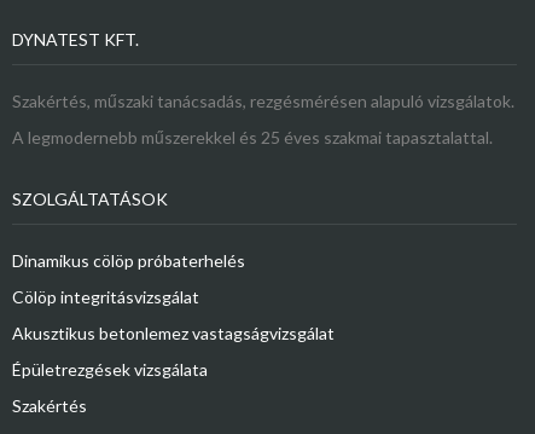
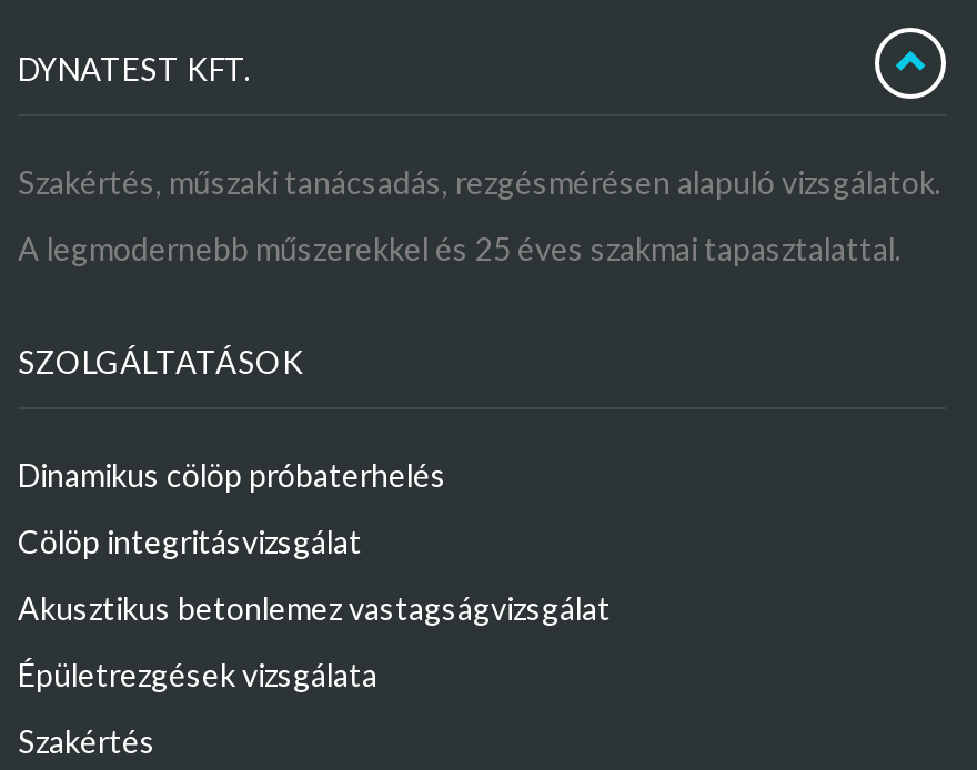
+ [image]
